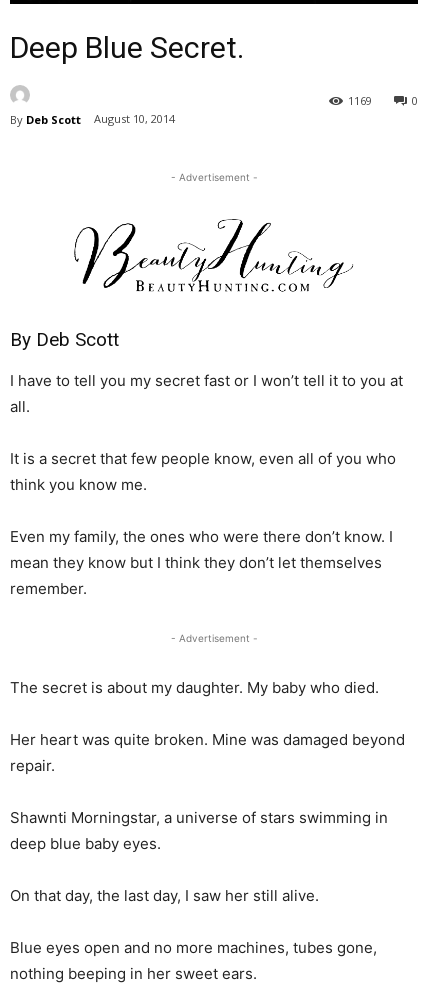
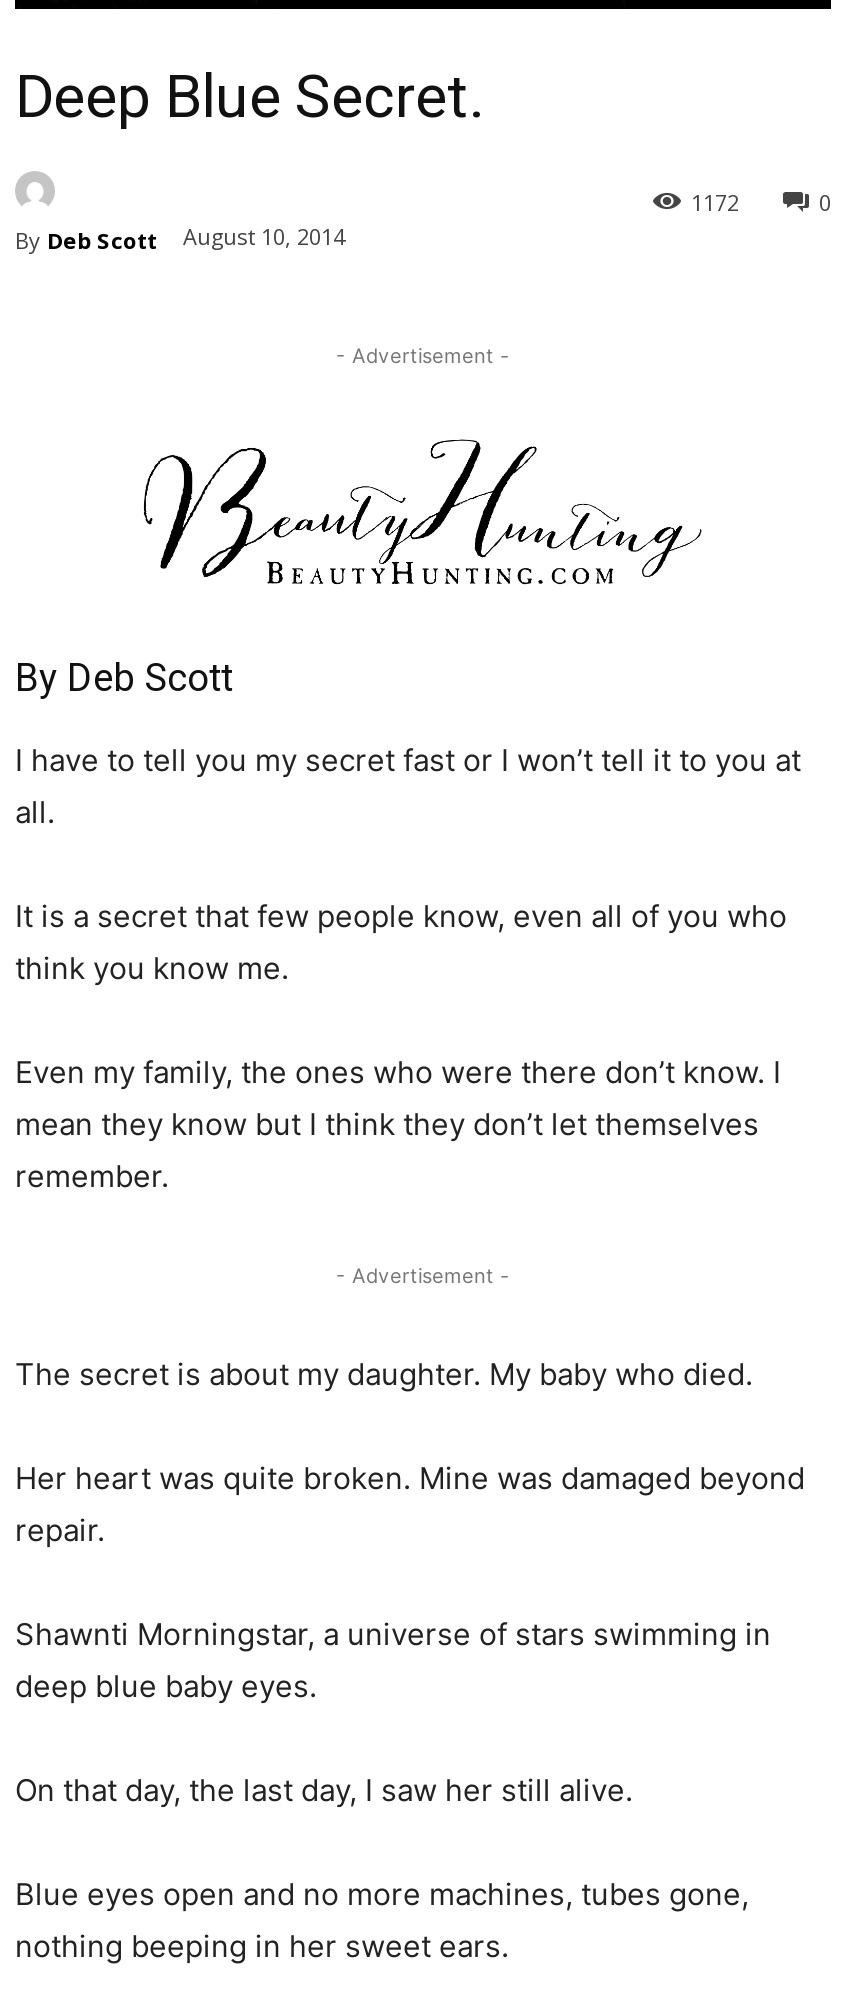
- 1169
+ 1172
